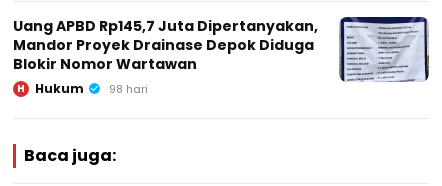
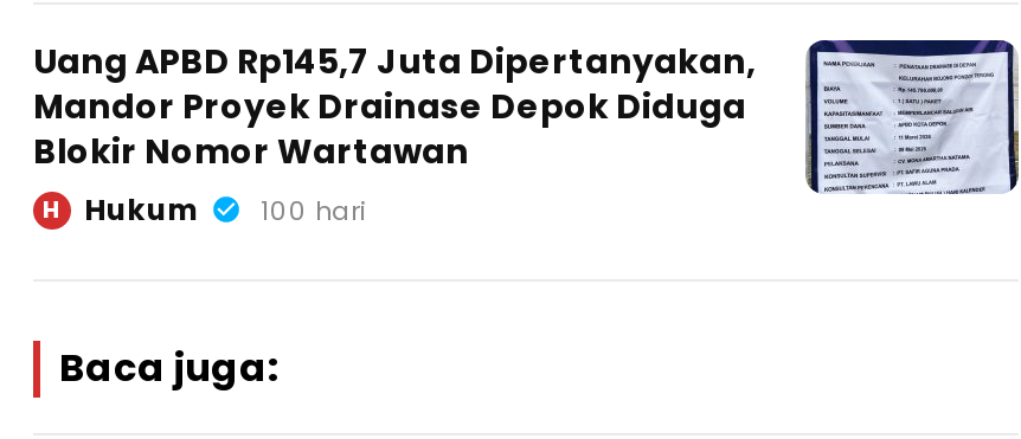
- H Hukum 98 hari
+ H Hukum 100 hari
